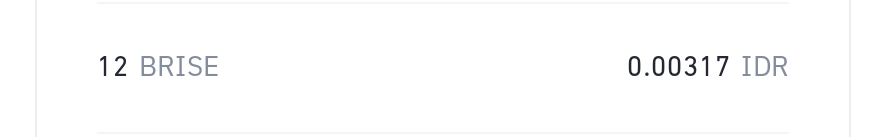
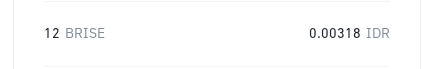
- 0.00317 IDR
+ 0.00318 IDR
